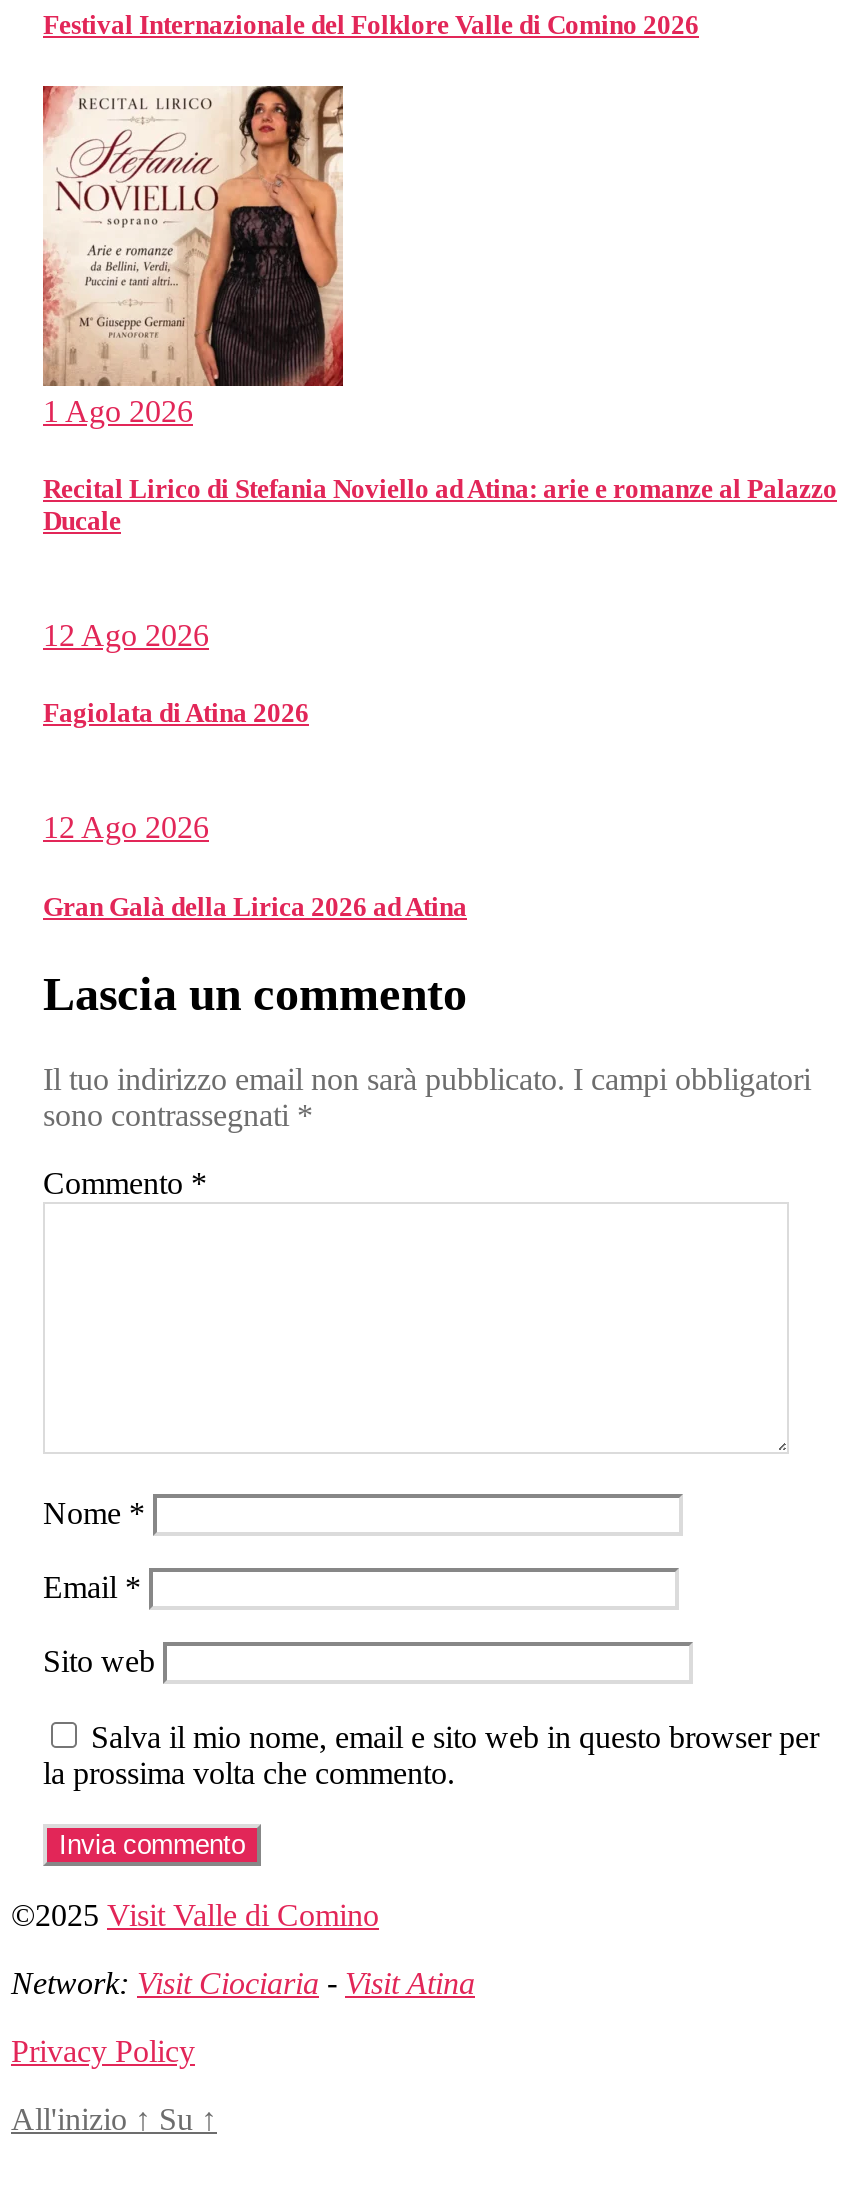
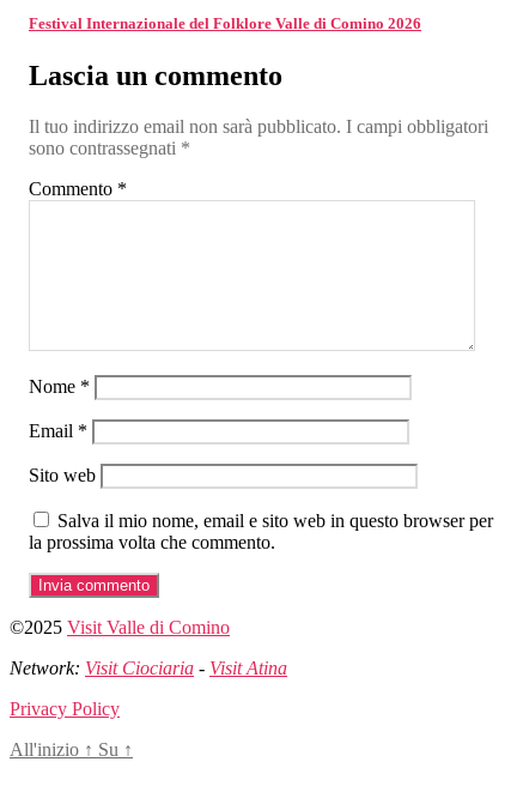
- [image]
- 1 Ago 2026
- Recital Lirico di Stefania Noviello ad Atina: arie e romanze al Palazzo
- Ducale
- 12 Ago 2026
- Fagiolata di Atina 2026
- 12 Ago 2026
- Gran Galà della Lirica 2026 ad Atina
